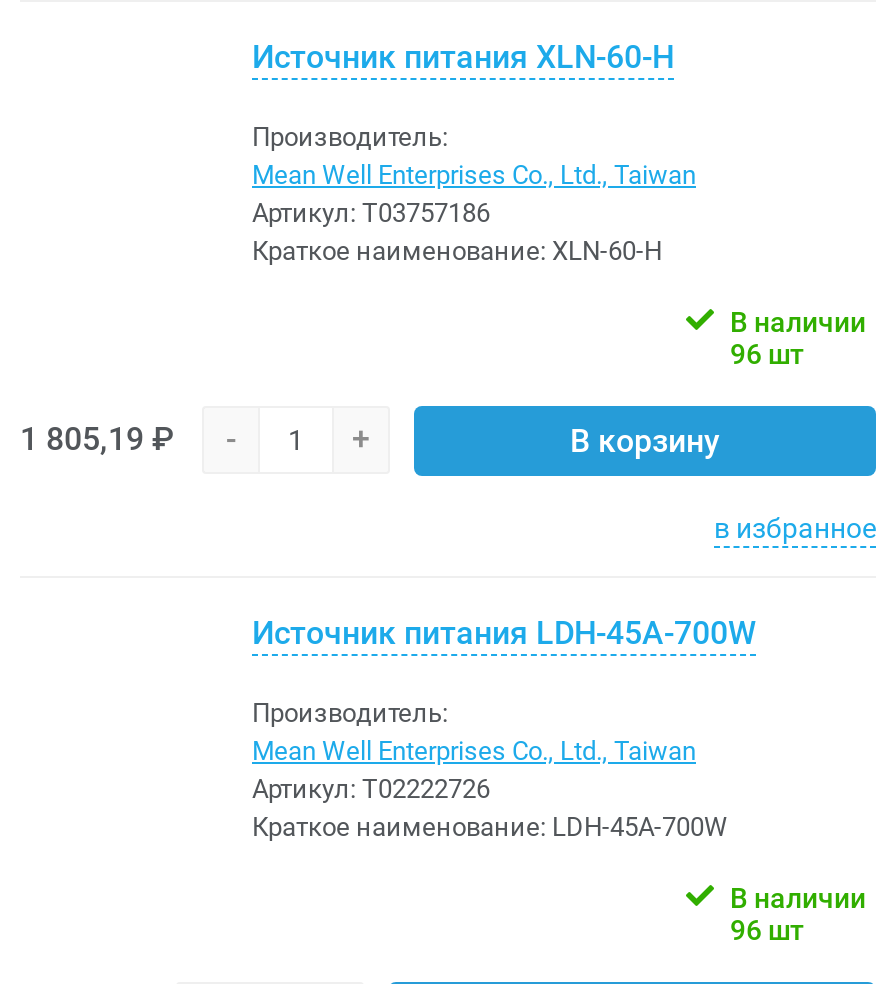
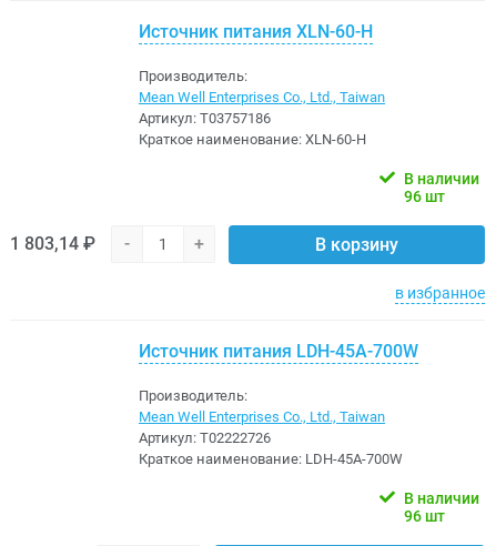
- 1 805,19 ₽
+ 1 803,14 ₽
